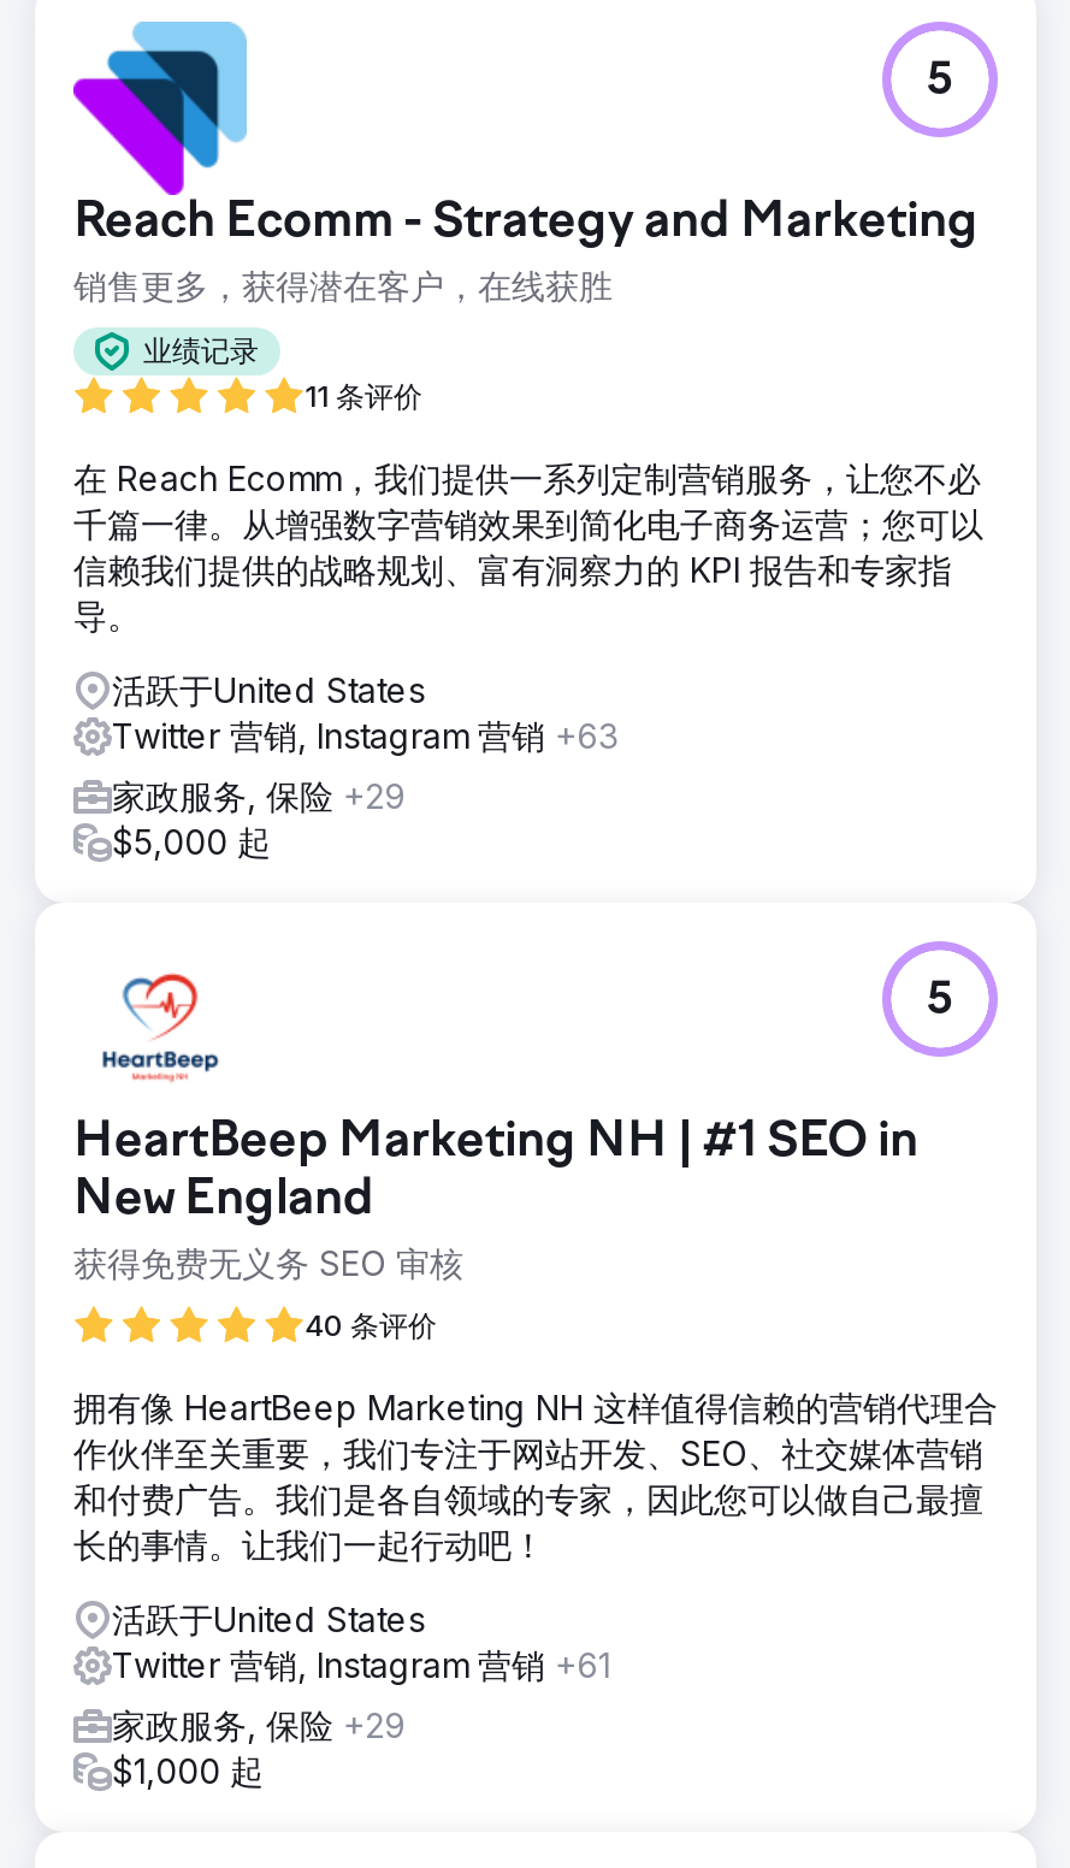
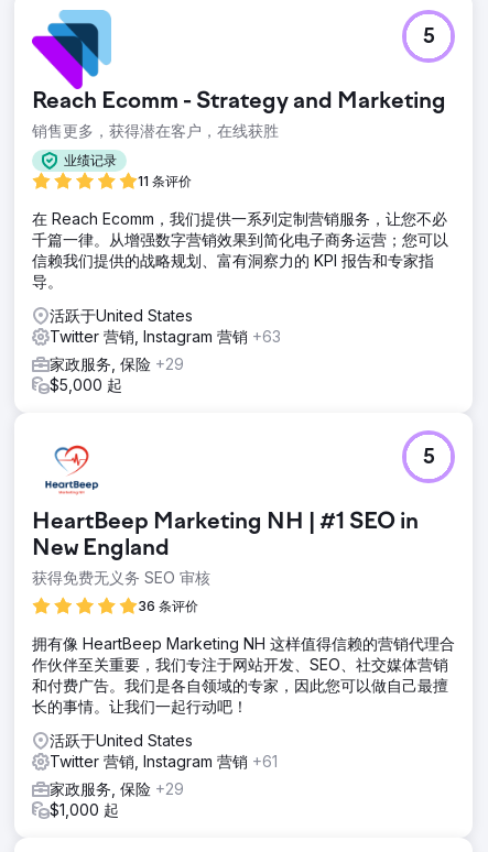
- 40 条评价
+ 36 条评价
